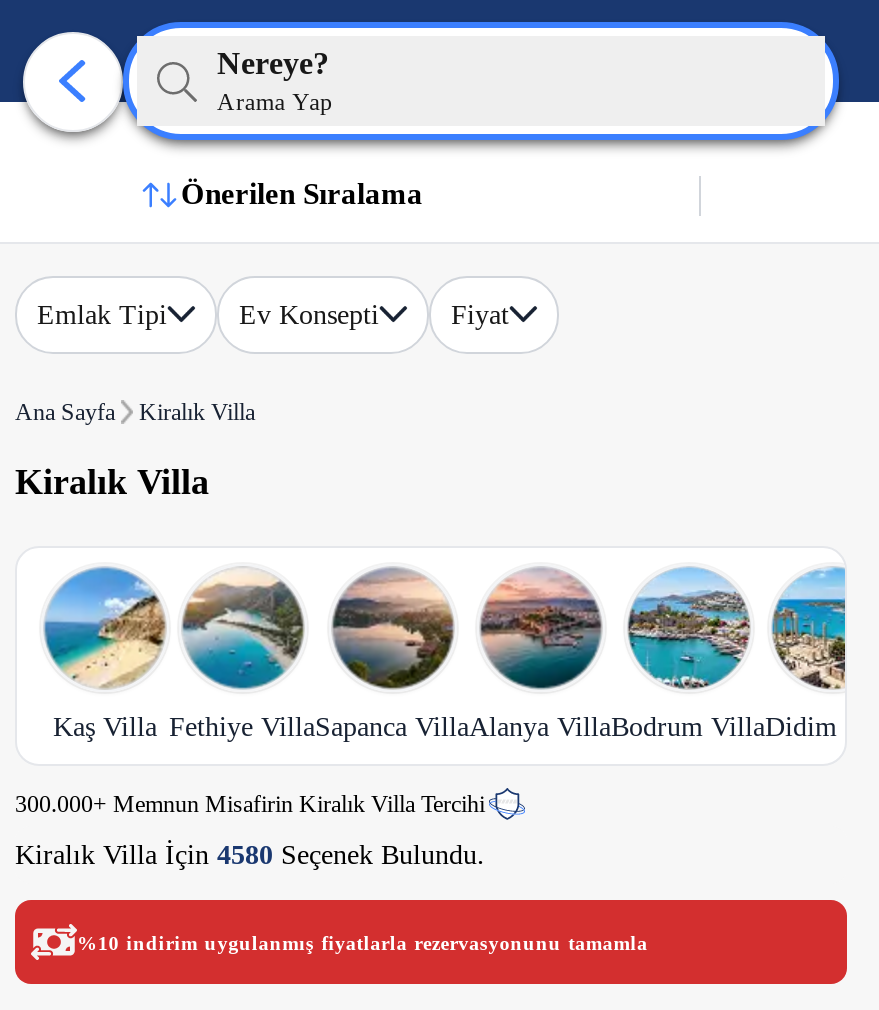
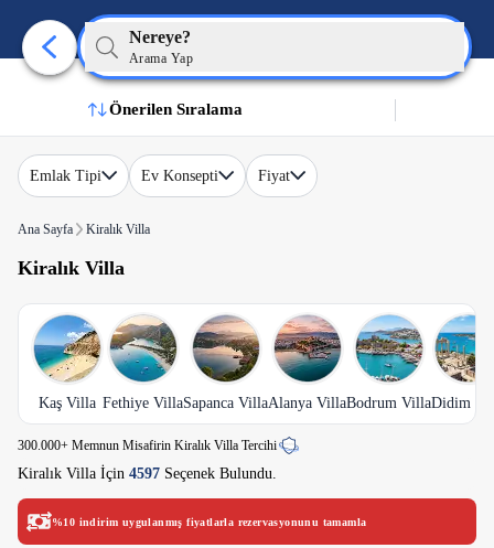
- Kiralık Villa İçin 4580 Seçenek Bulundu.
+ Kiralık Villa İçin 4597 Seçenek Bulundu.
